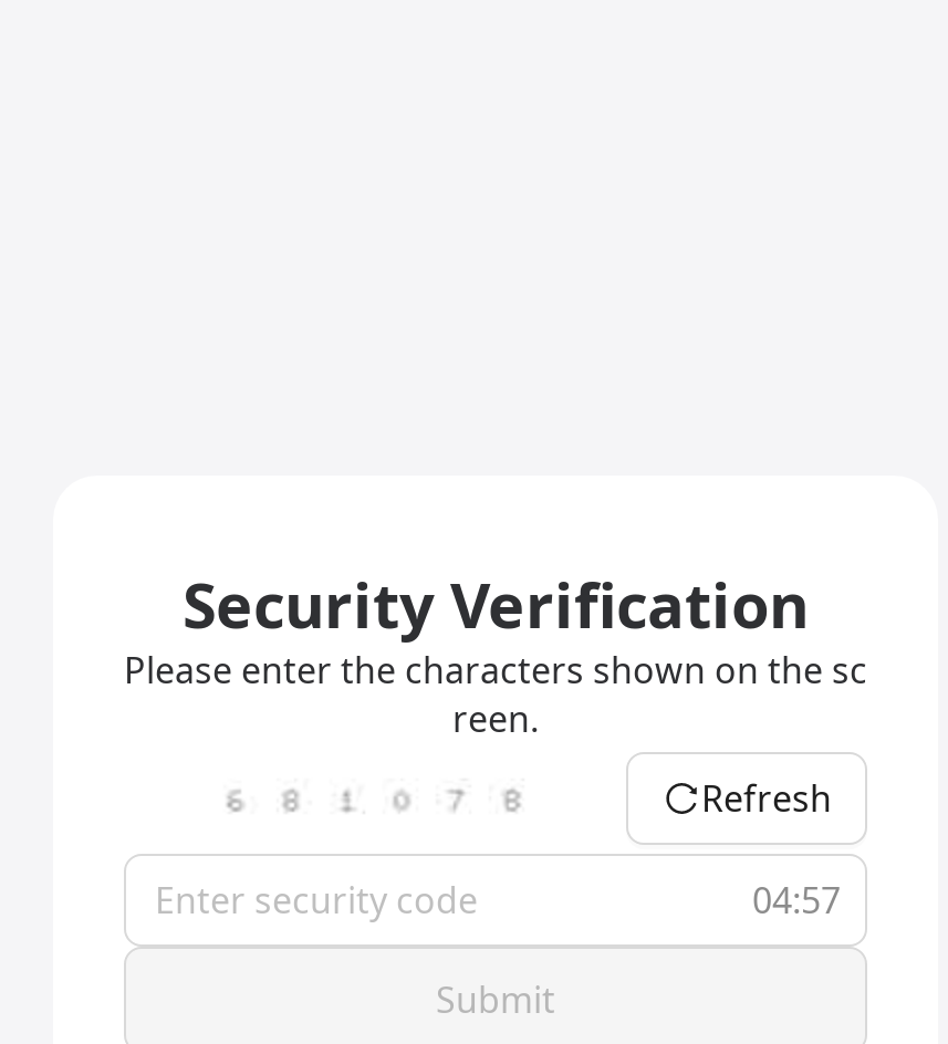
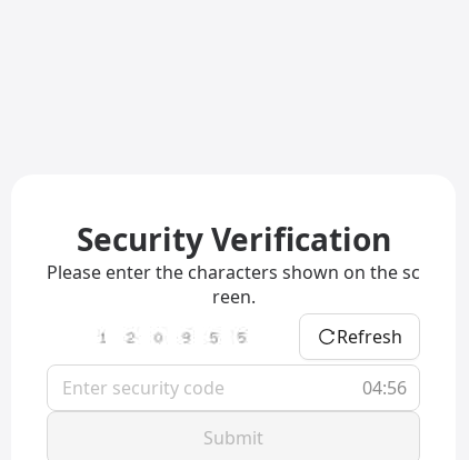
- 04:57
+ 04:56
